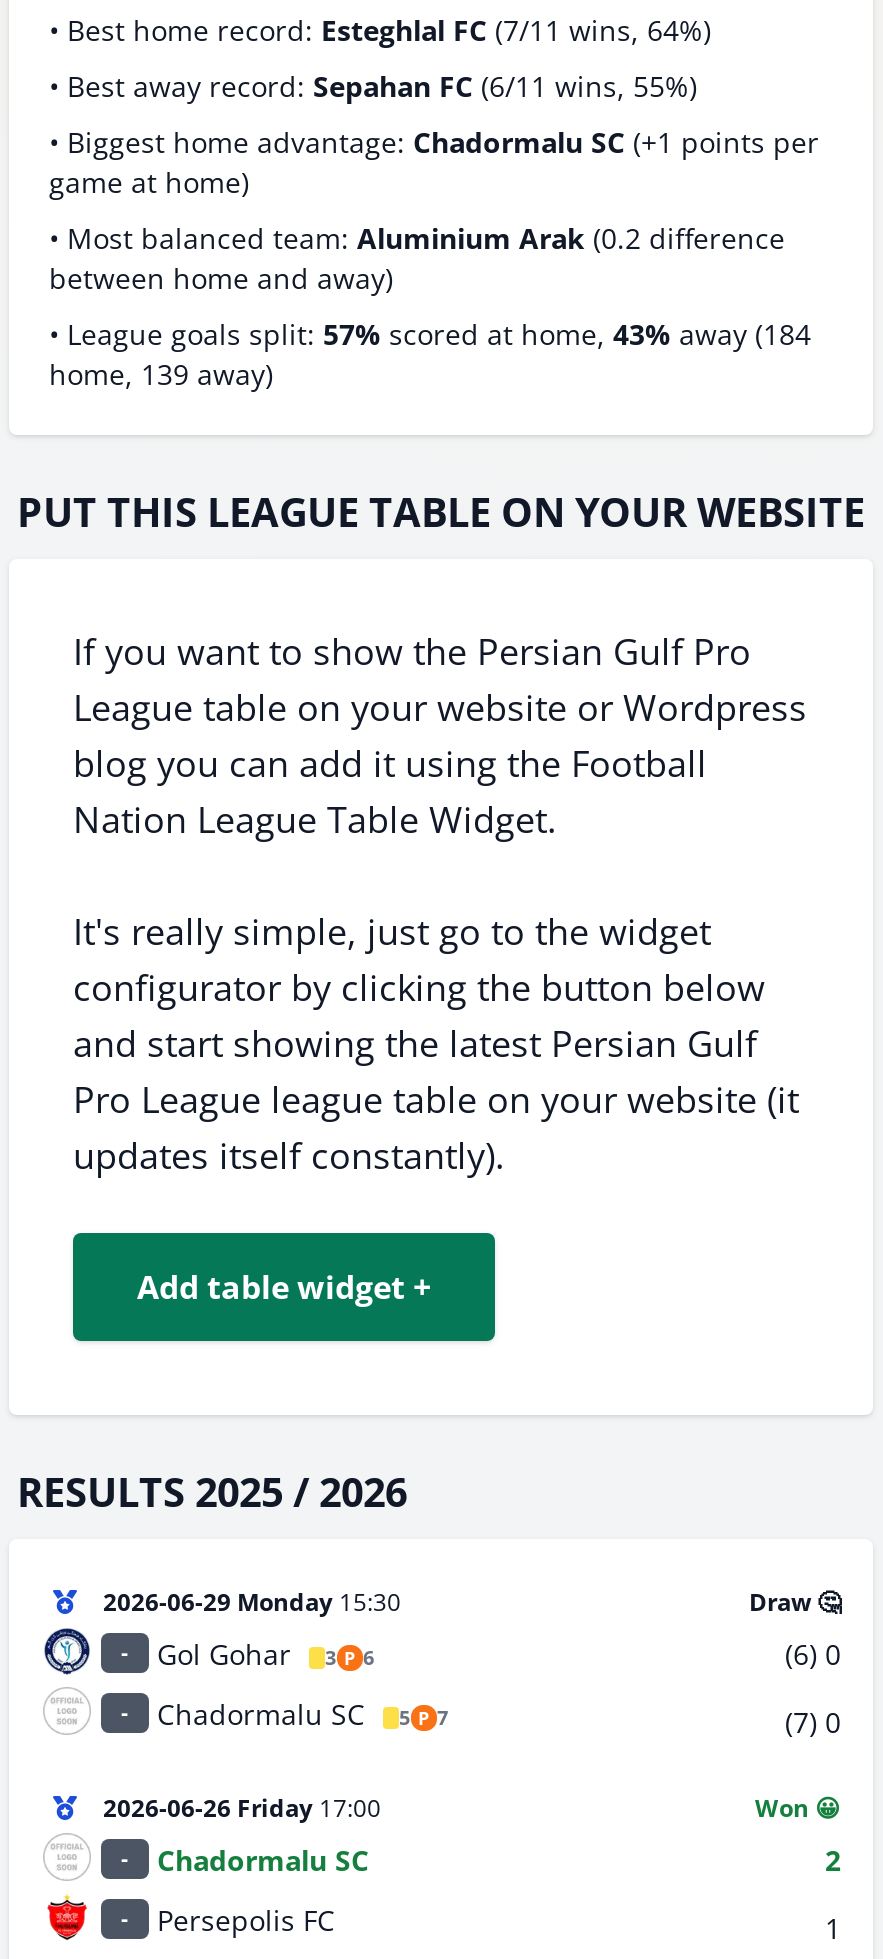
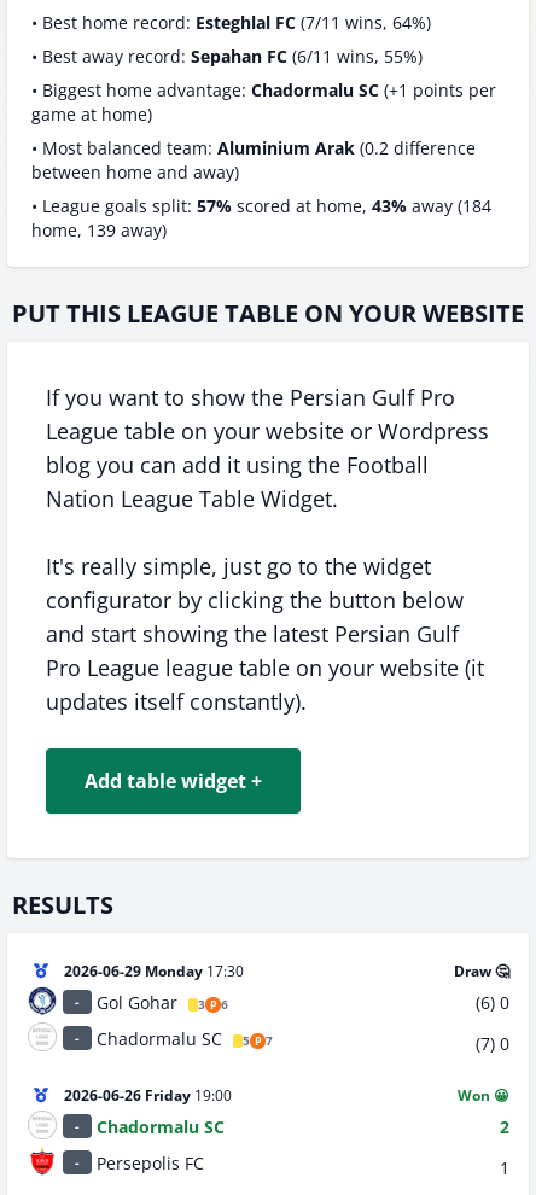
- RESULTS 2025 / 2026
+ RESULTS

- 2026-06-29 Monday 15:30
+ 2026-06-29 Monday 17:30

- 2026-06-26 Friday 17:00
+ 2026-06-26 Friday 19:00
